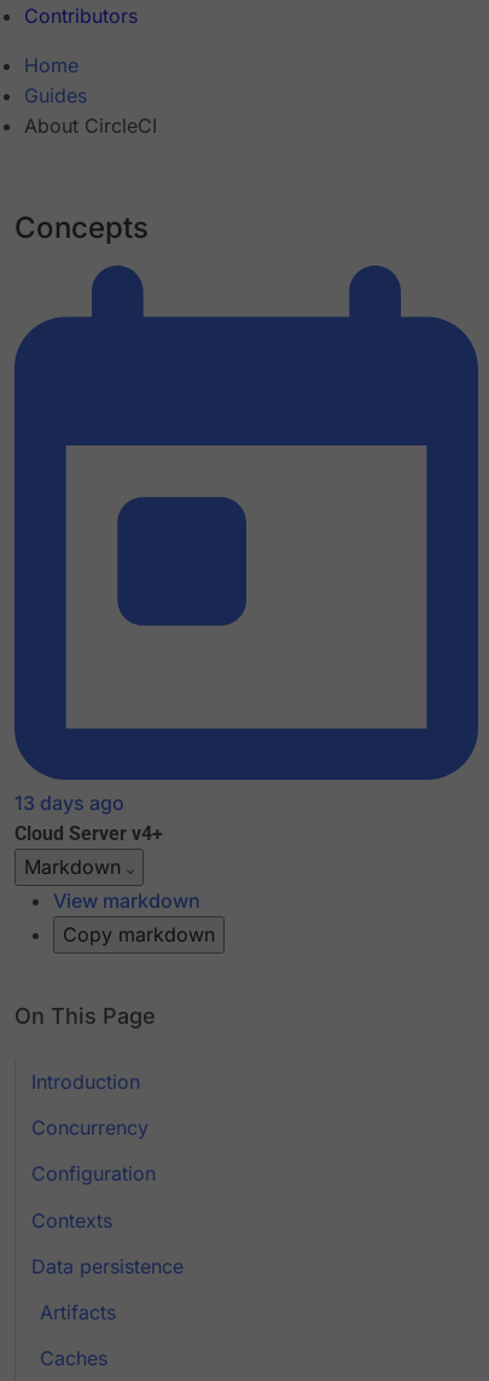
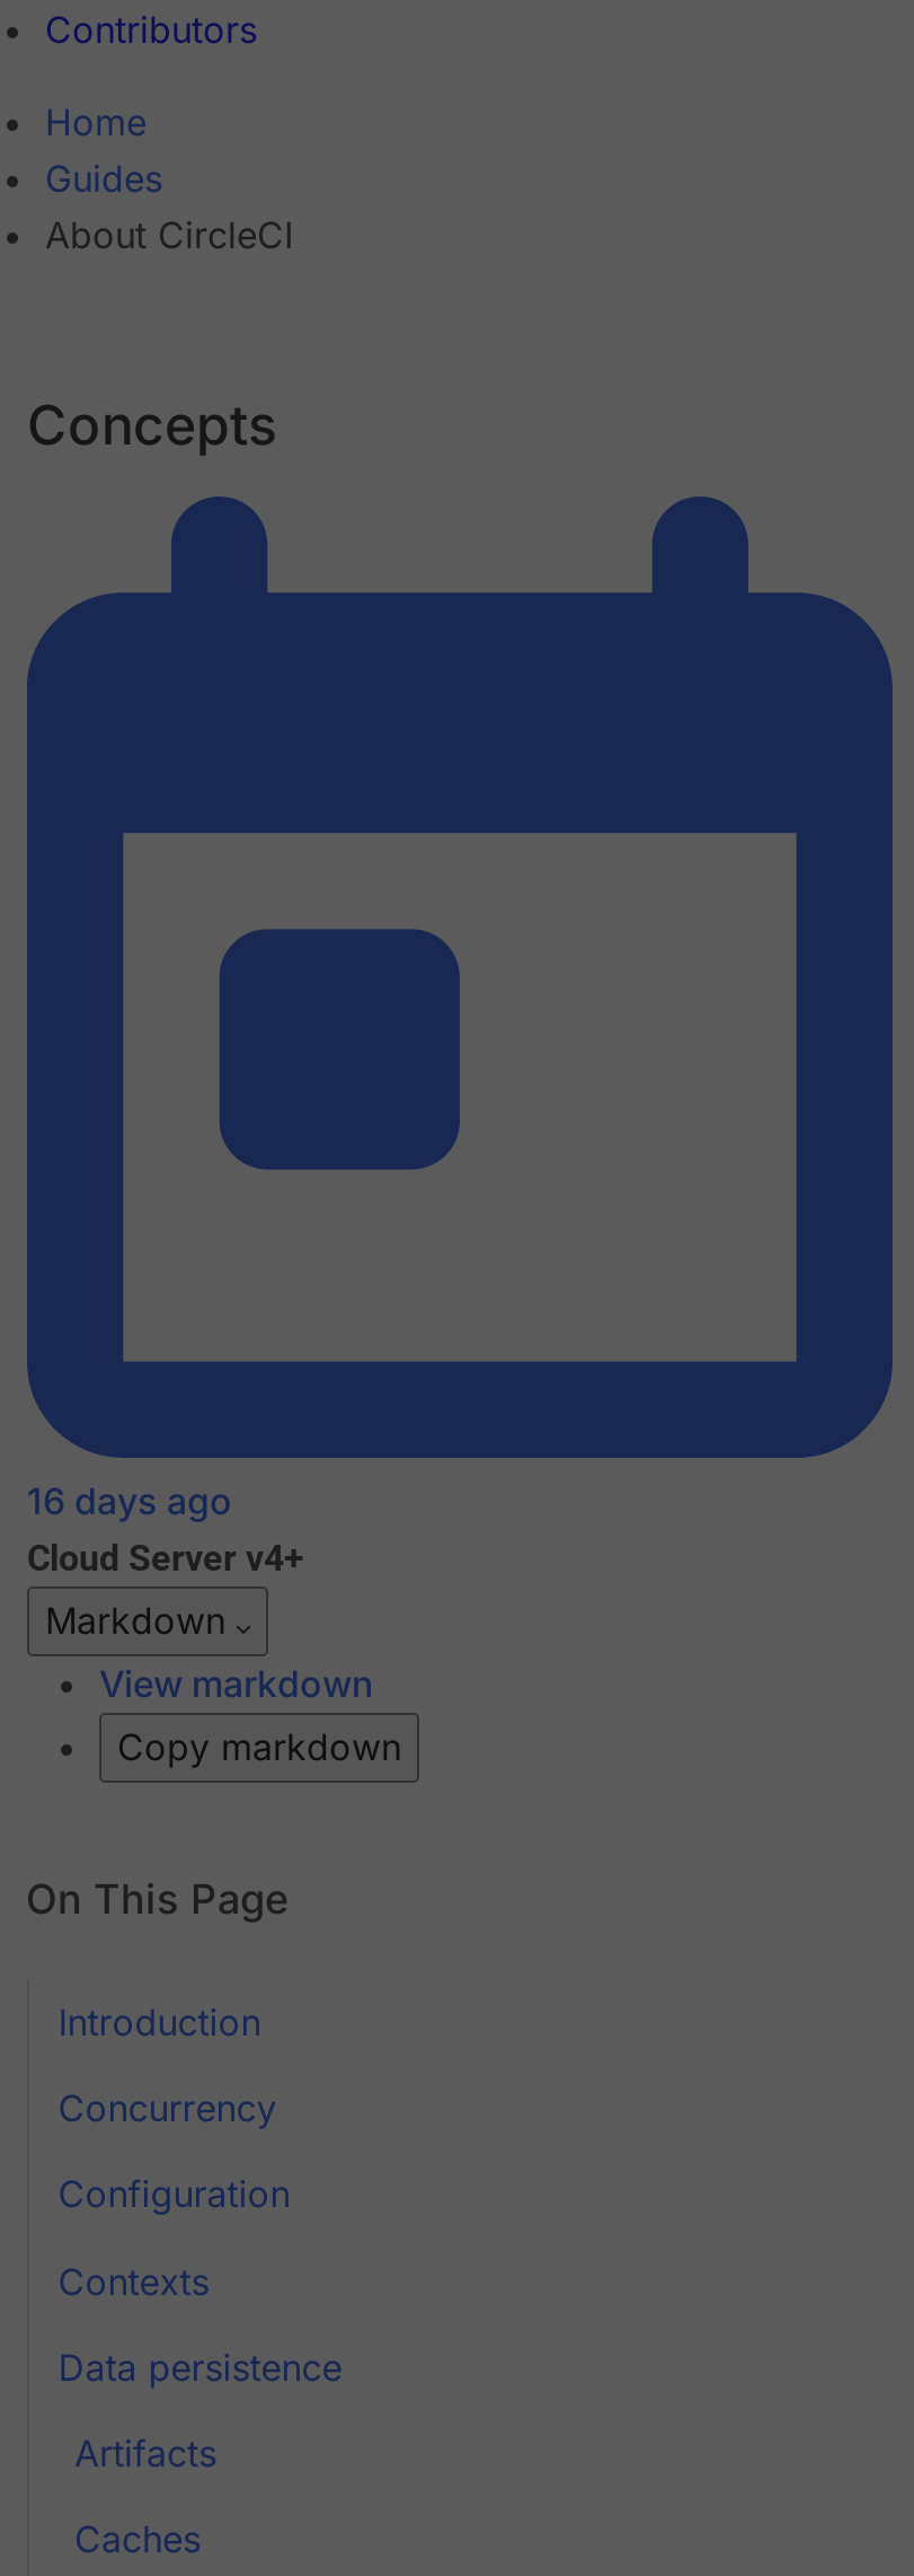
- 13 days ago
+ 16 days ago
